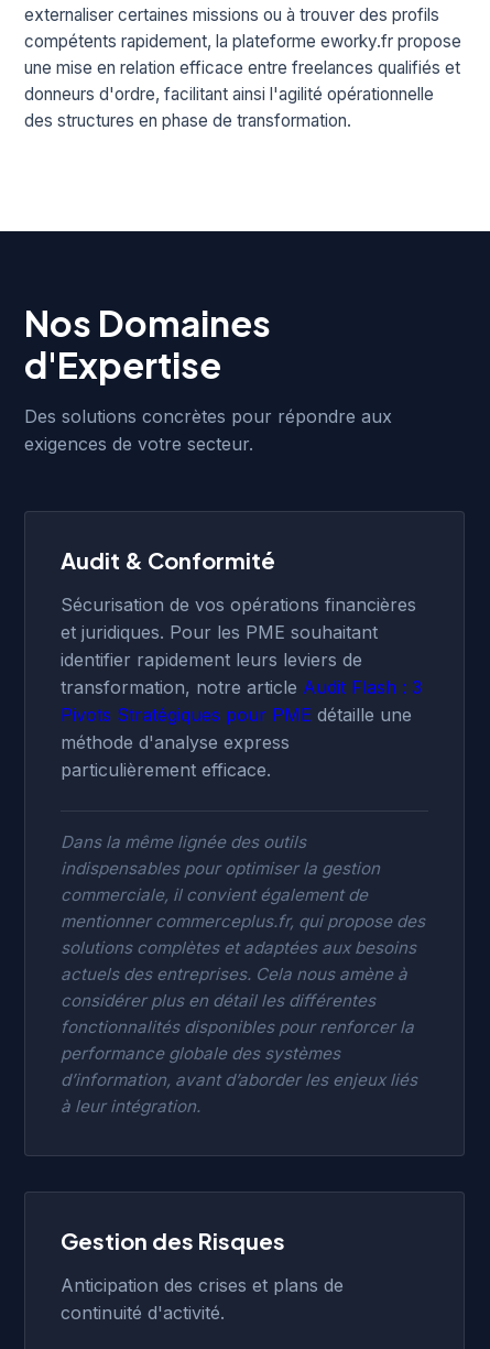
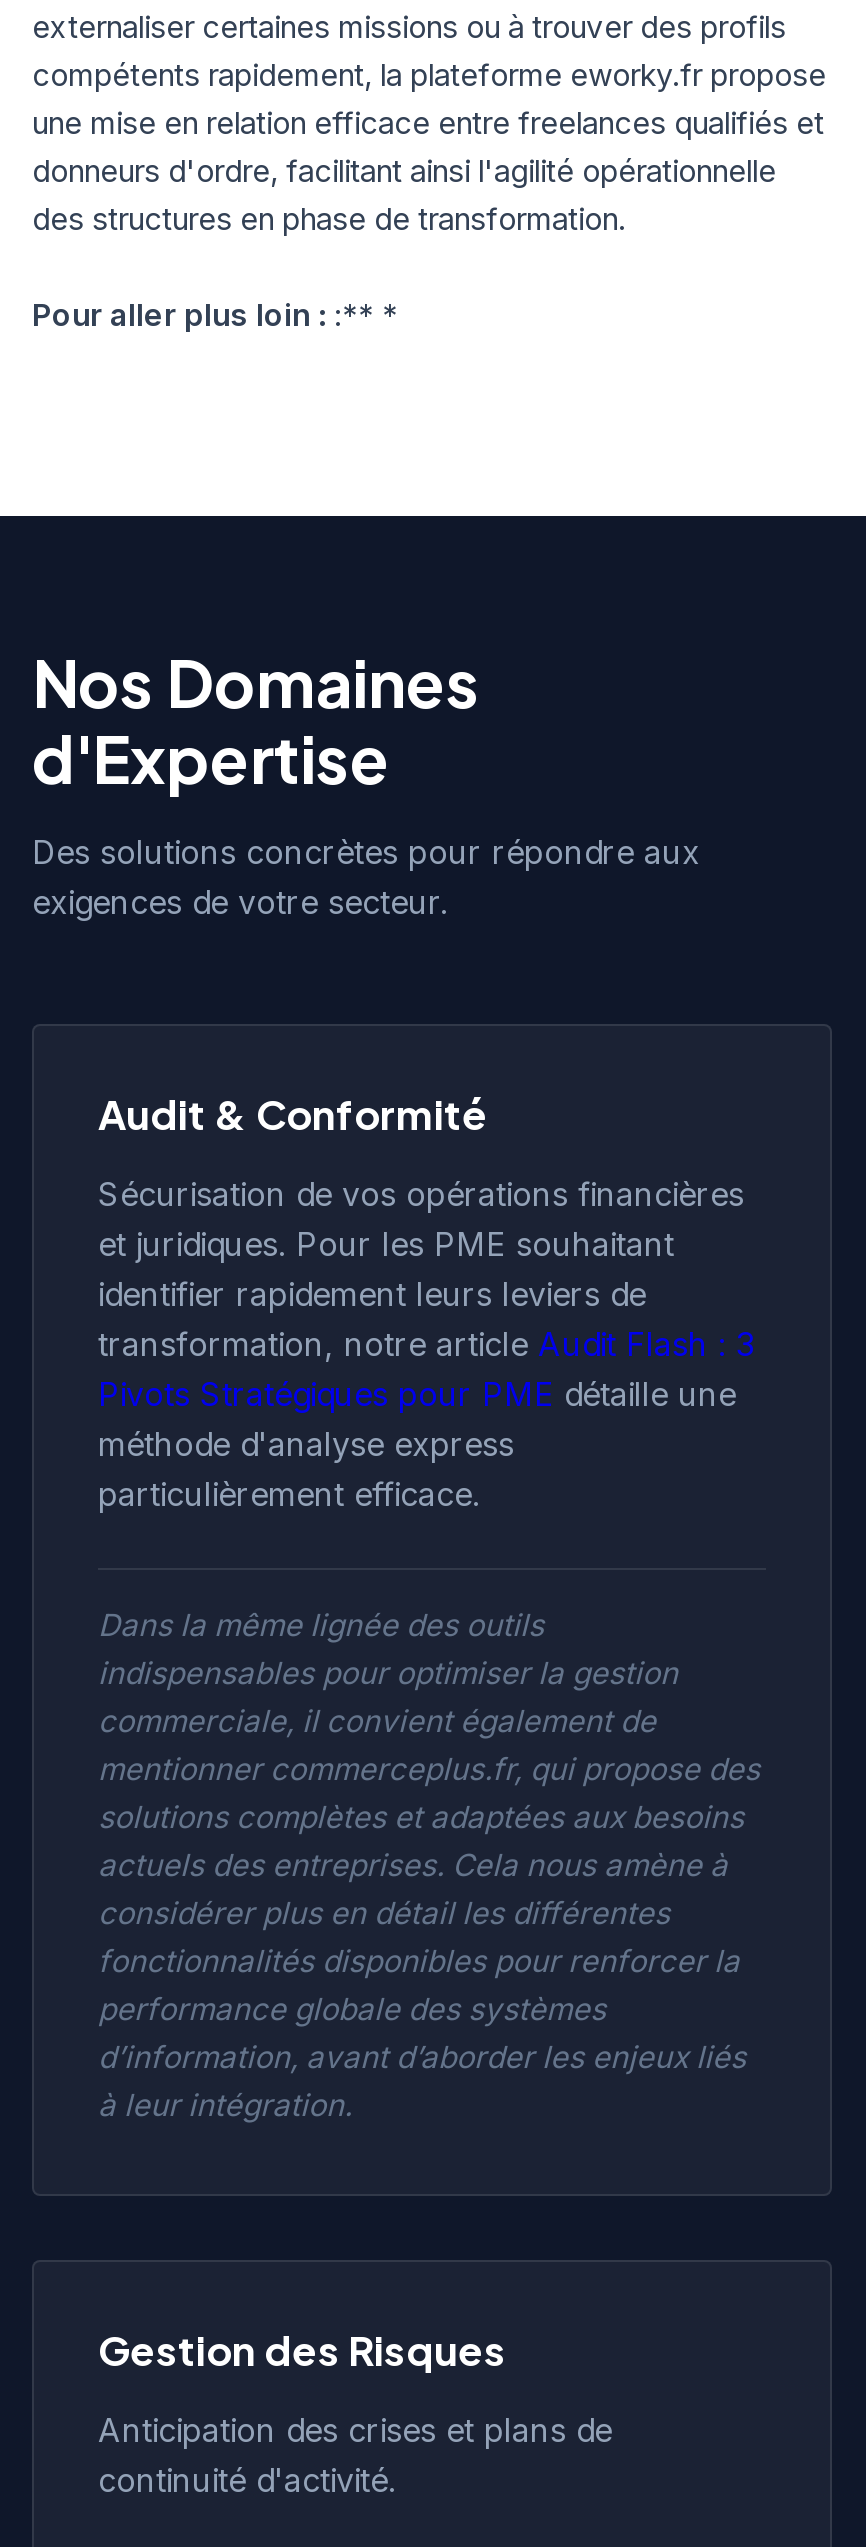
+ Pour aller plus loin : :** *
